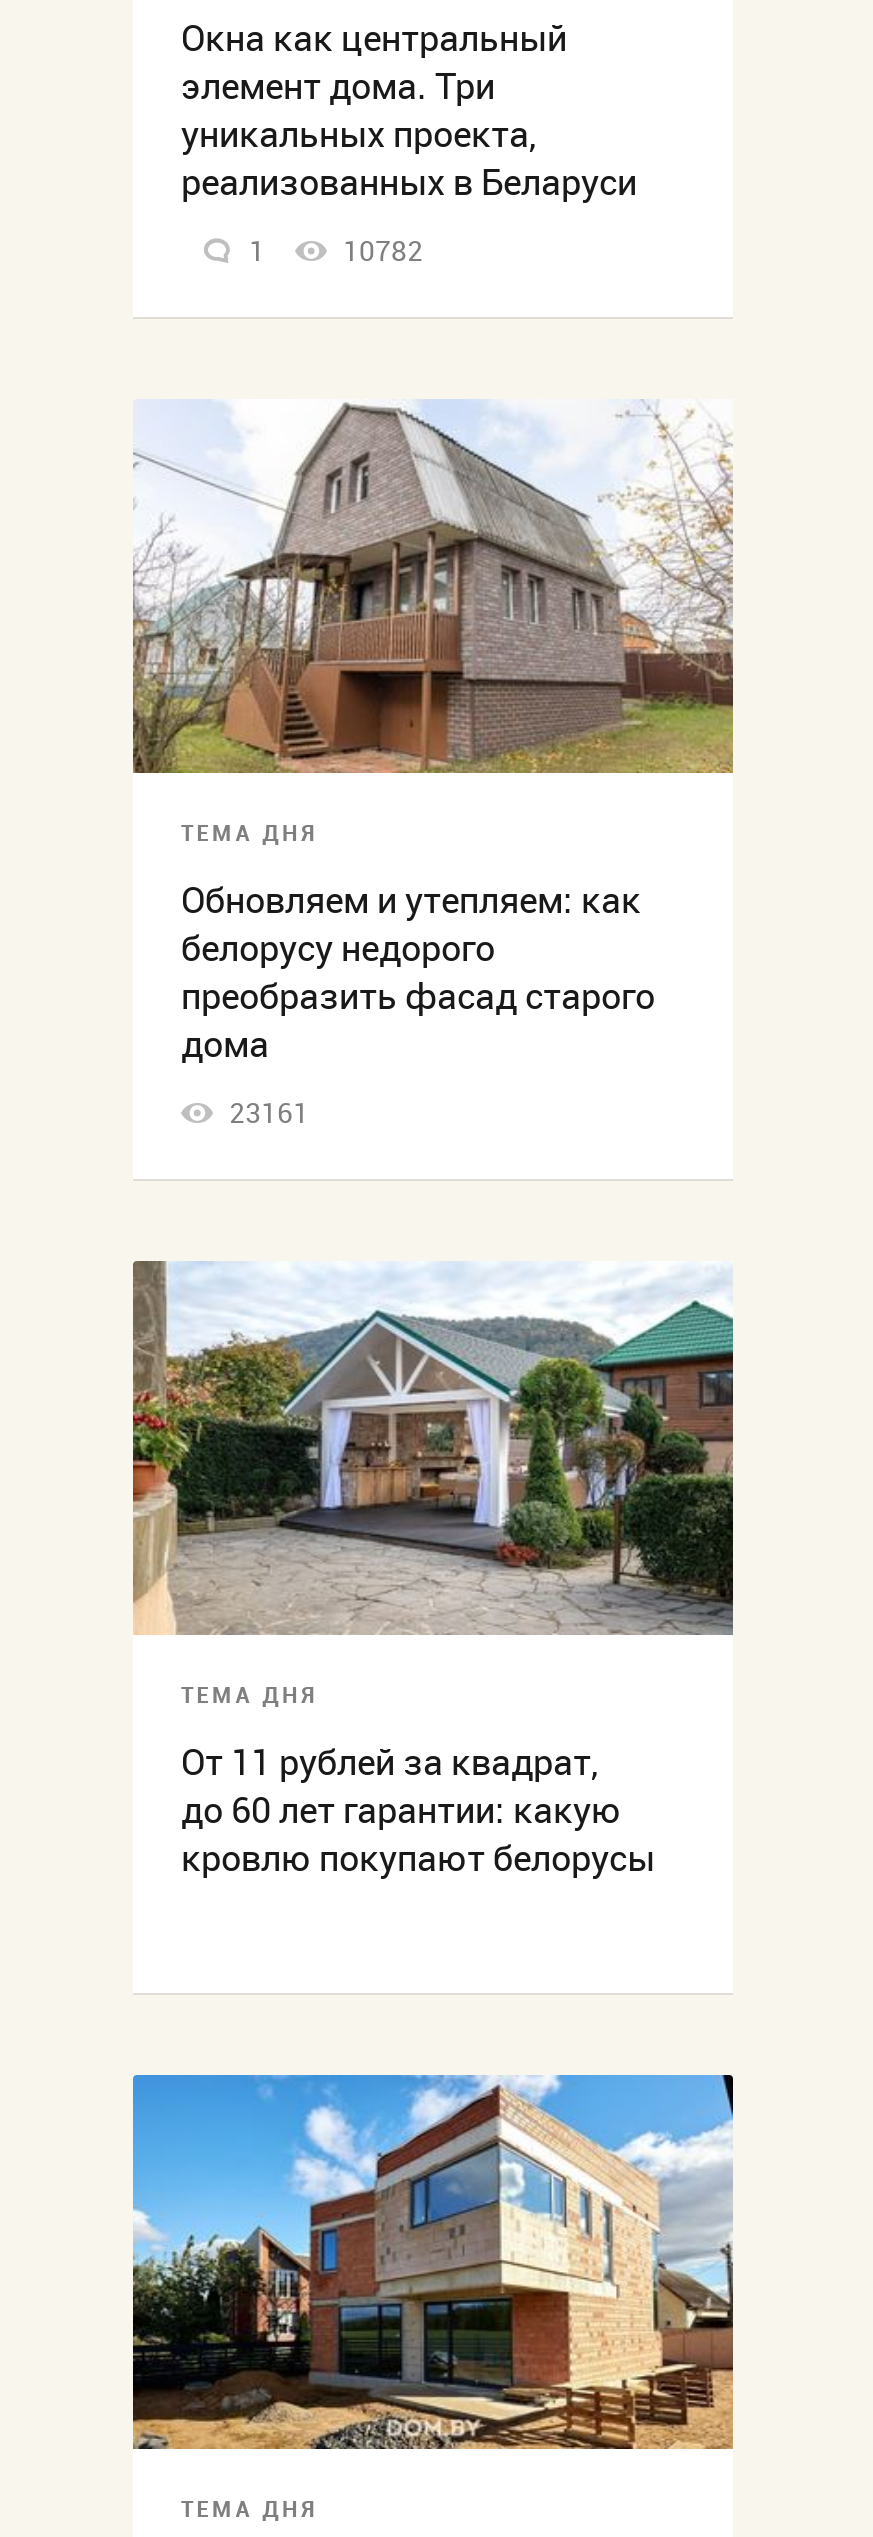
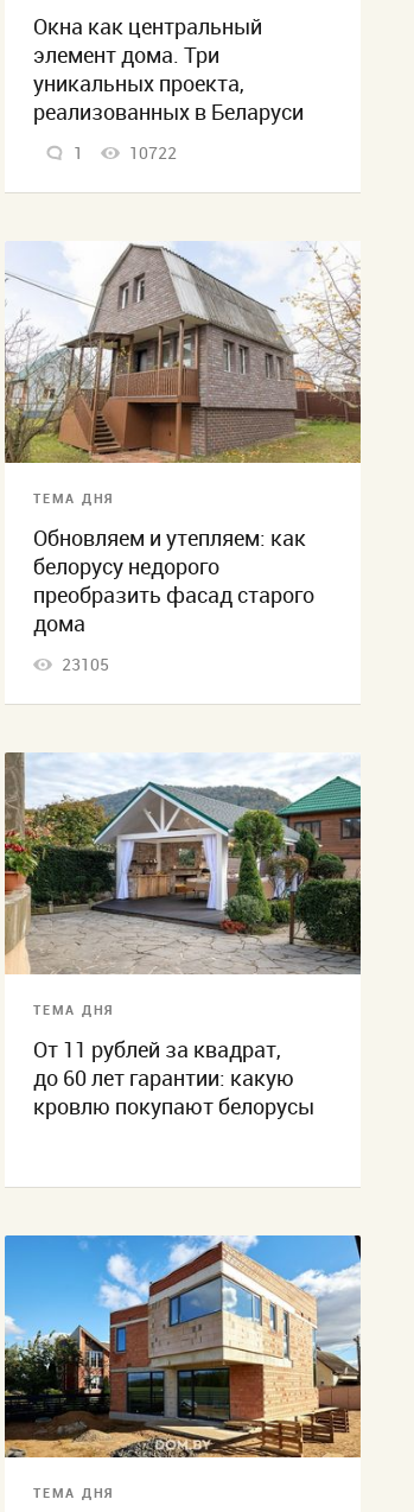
- 10782
+ 10722

- 23161
+ 23105
